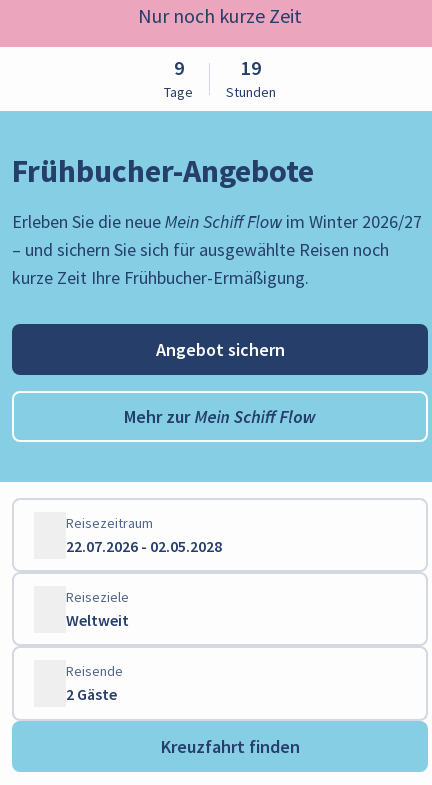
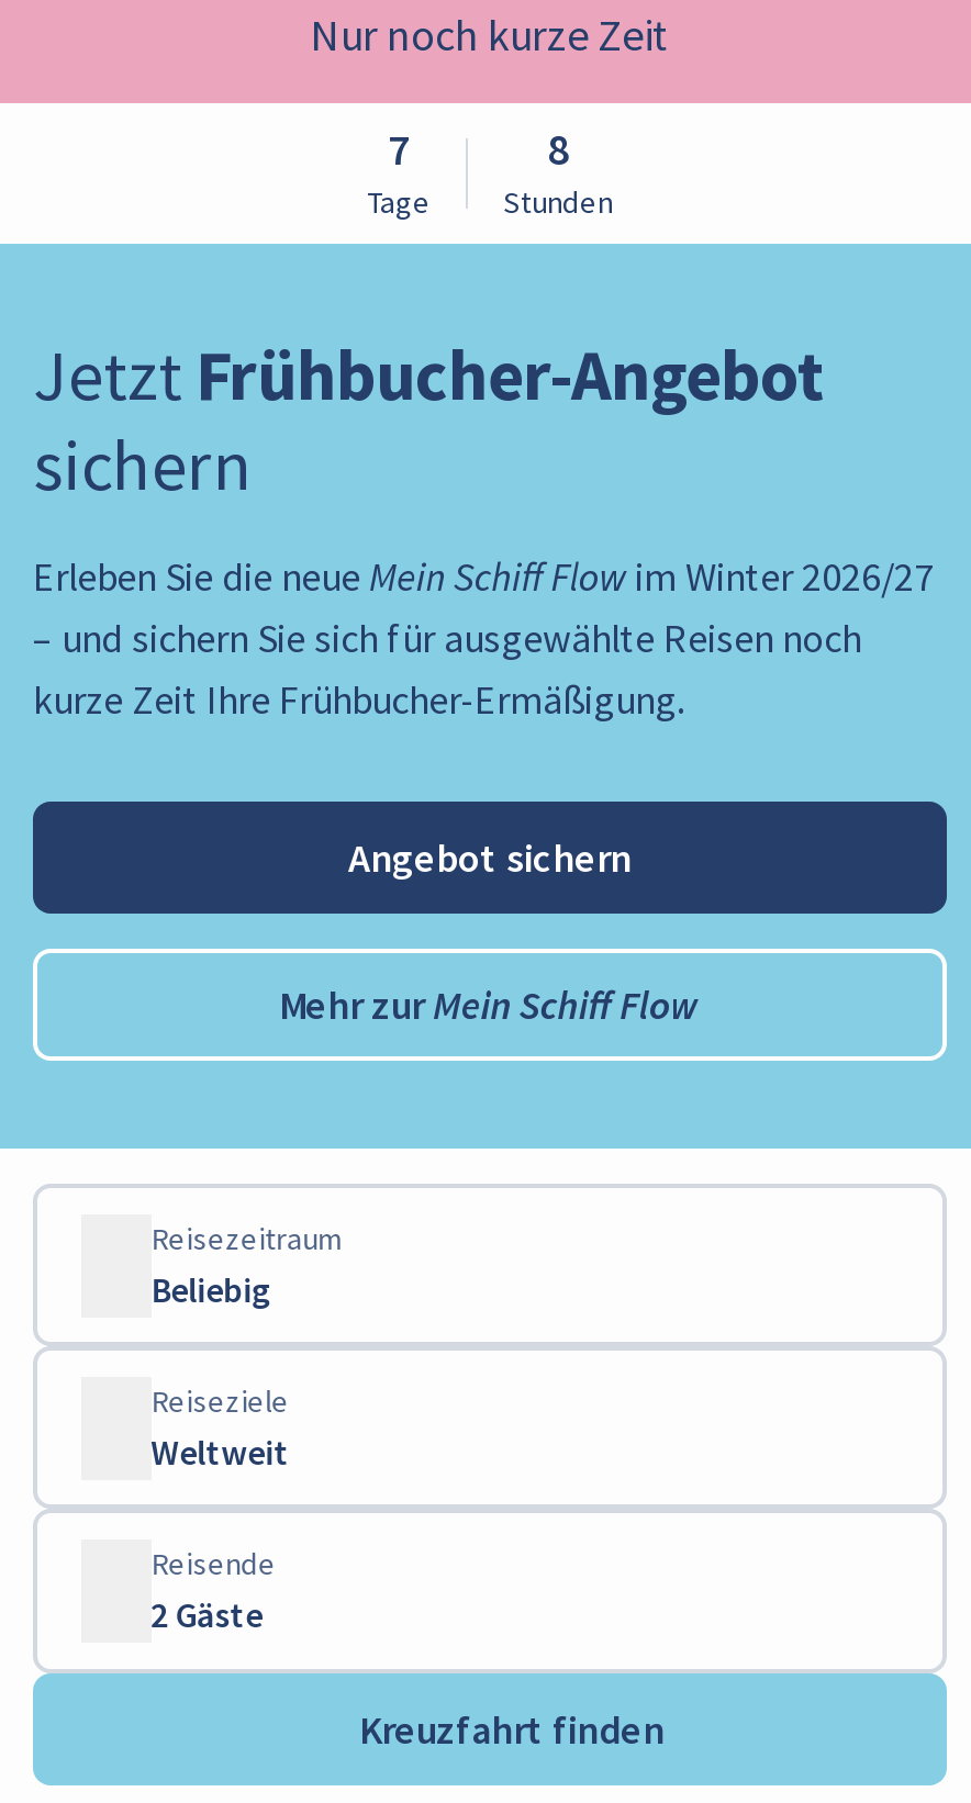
- 9
+ 7

- 19
+ 8

- Frühbucher-Angebote
+ Jetzt Frühbucher-Angebot
+ sichern

- 22.07.2026 - 02.05.2028
+ Beliebig
